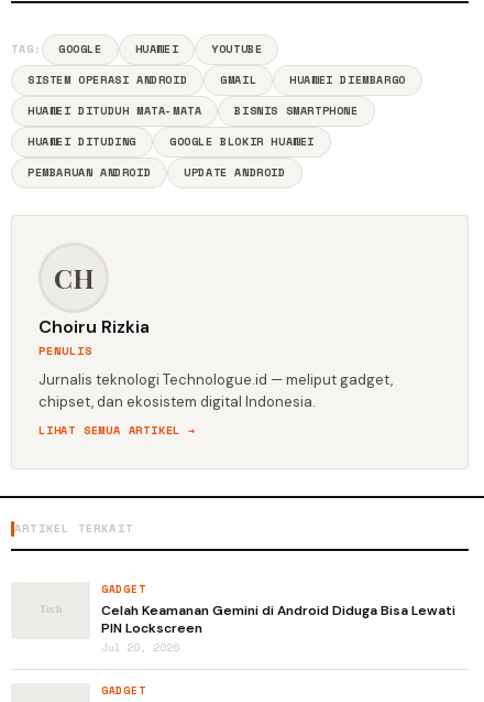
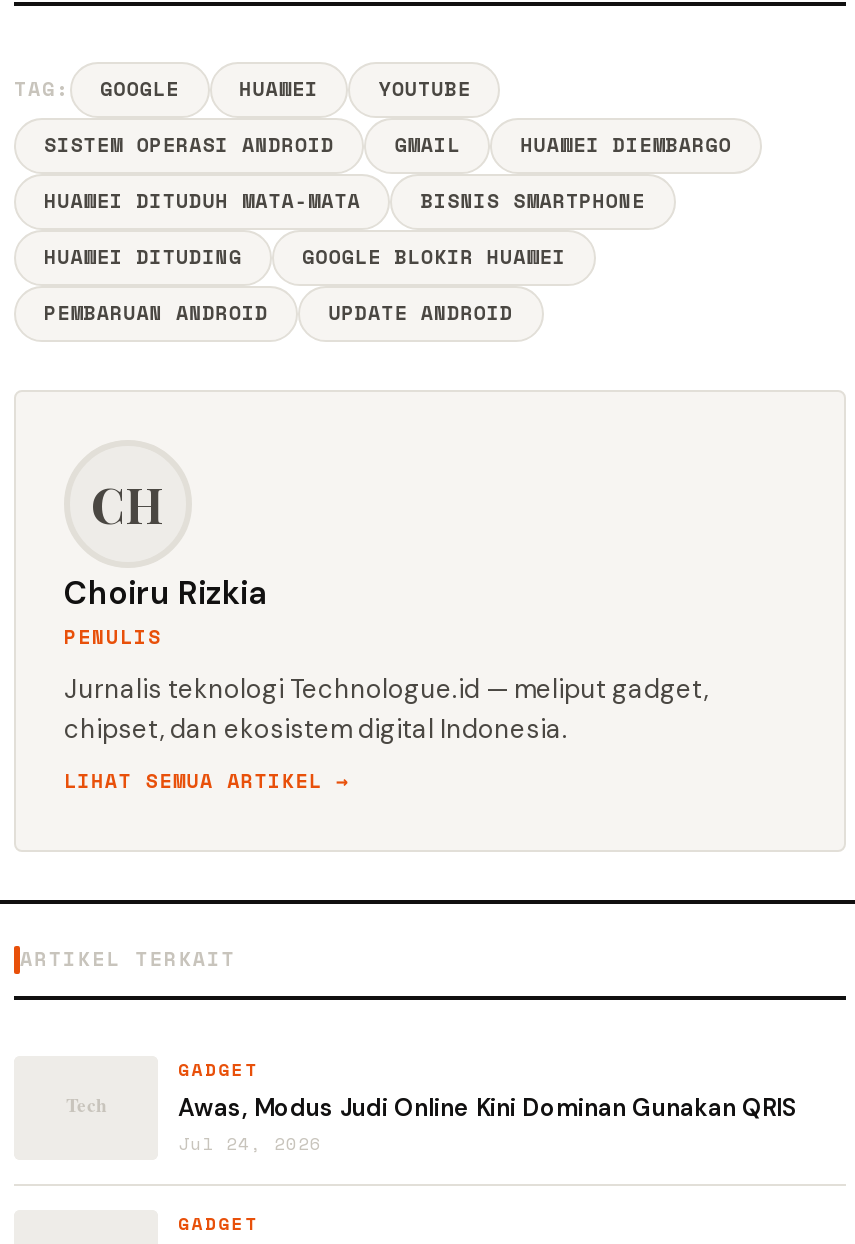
- Celah Keamanan Gemini di Android Diduga Bisa Lewati
- PIN Lockscreen
- Jul 20, 2026
+ Awas, Modus Judi Online Kini Dominan Gunakan QRIS
+ Jul 24, 2026
